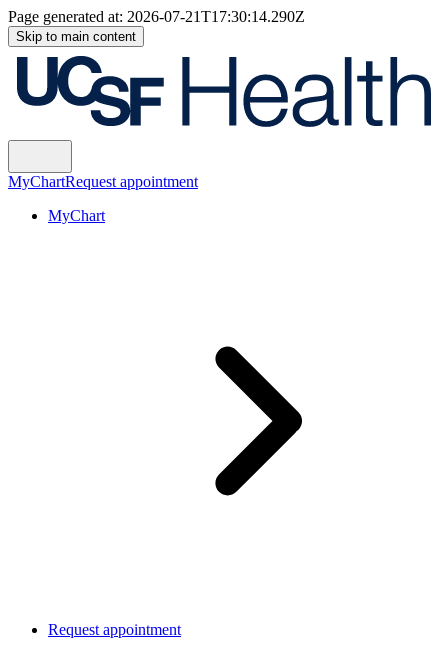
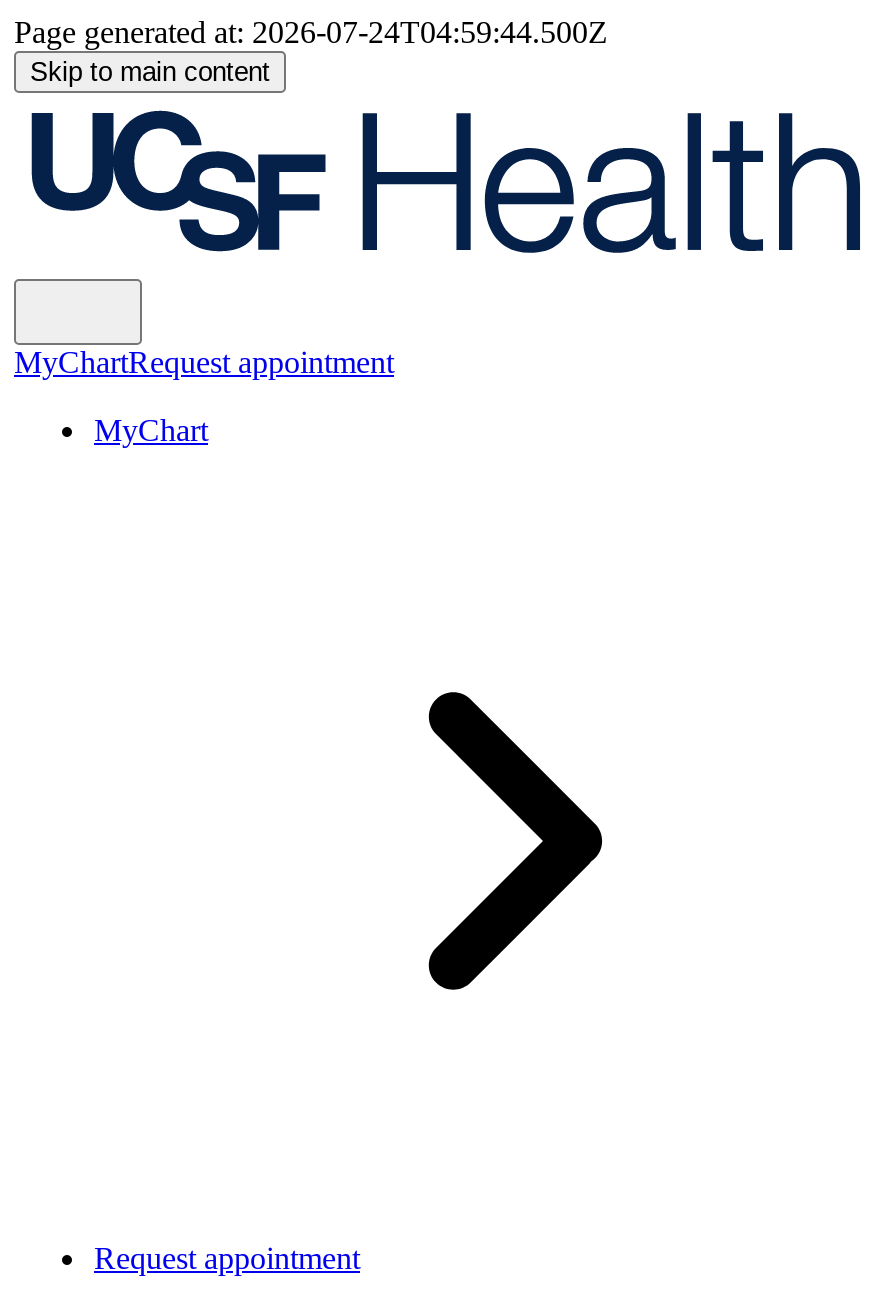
- Page generated at: 2026-07-21T17:30:14.290Z
+ Page generated at: 2026-07-24T04:59:44.500Z
